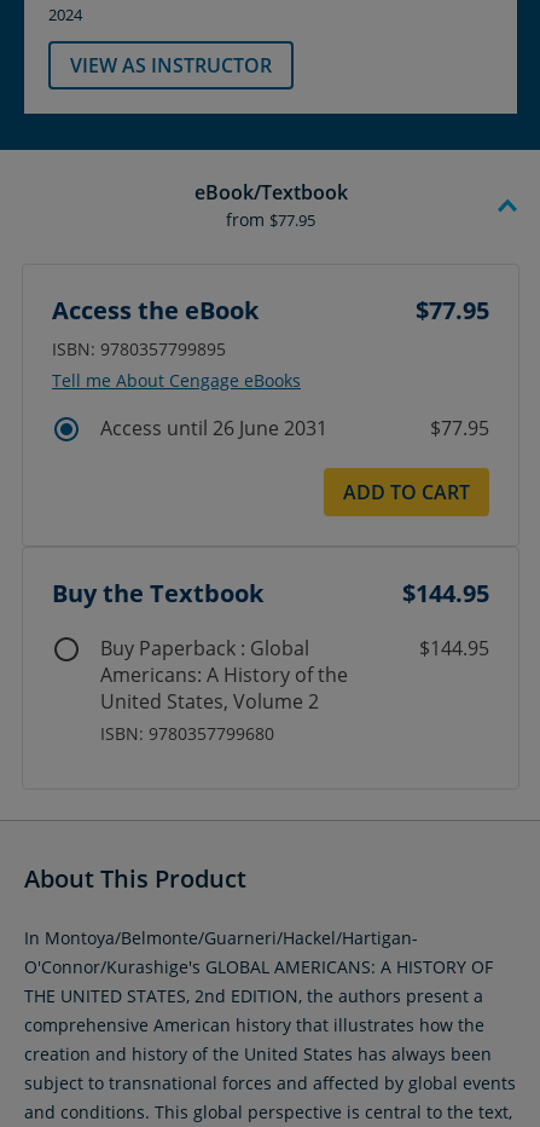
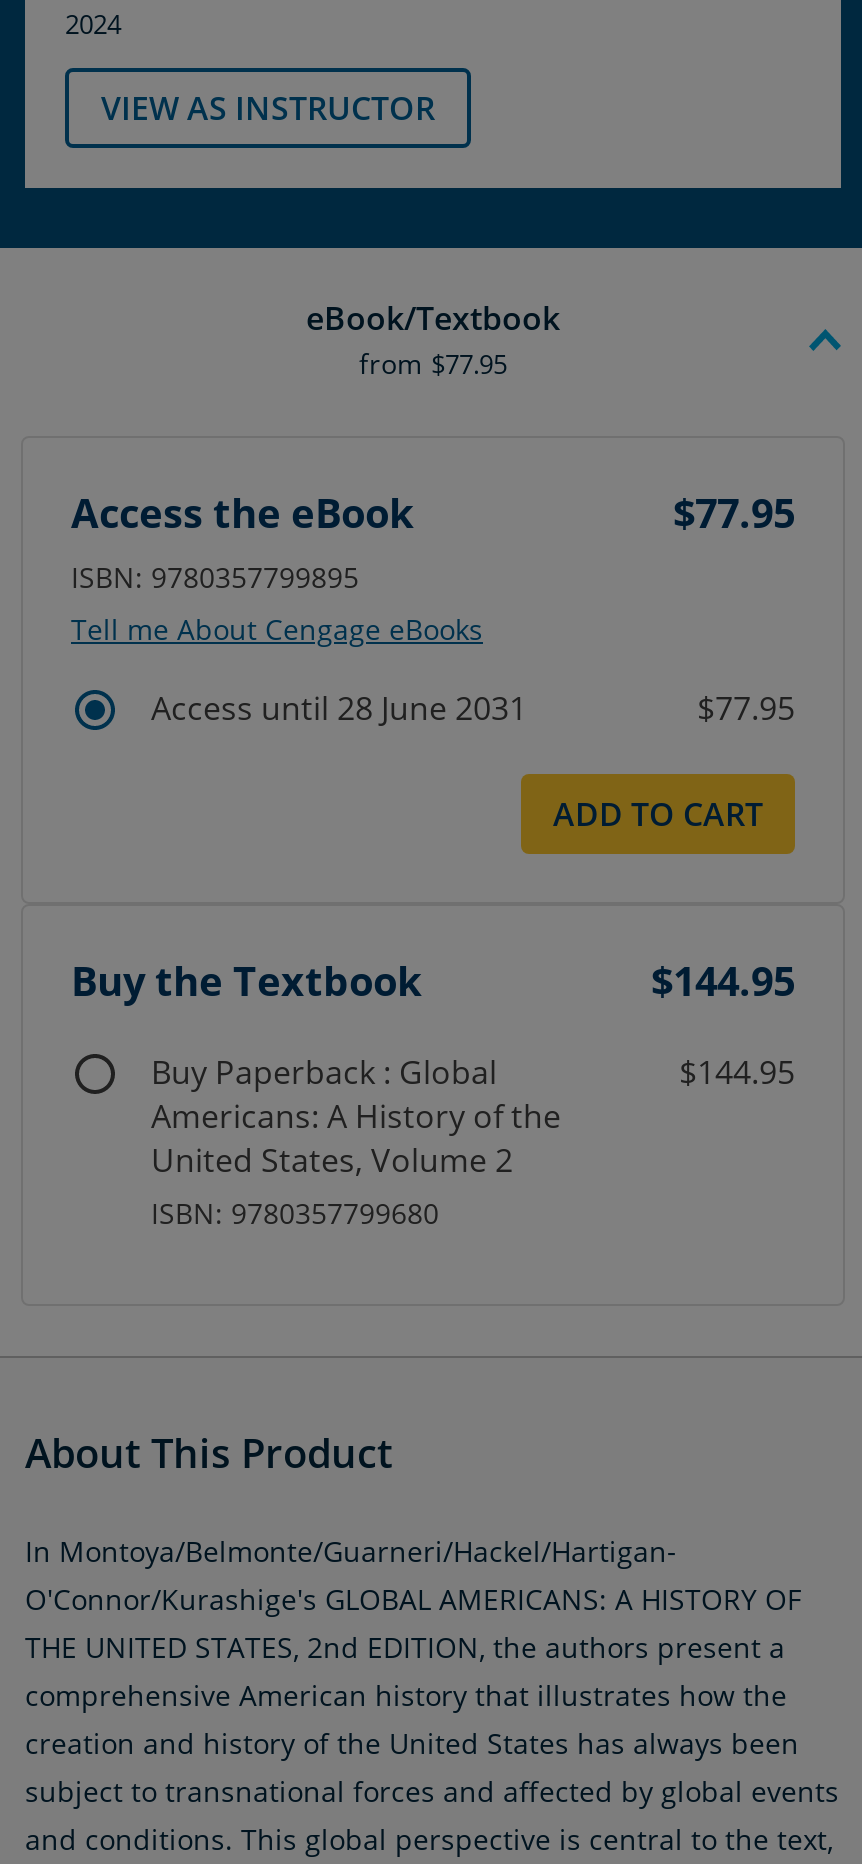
- Access until 26 June 2031
+ Access until 28 June 2031
